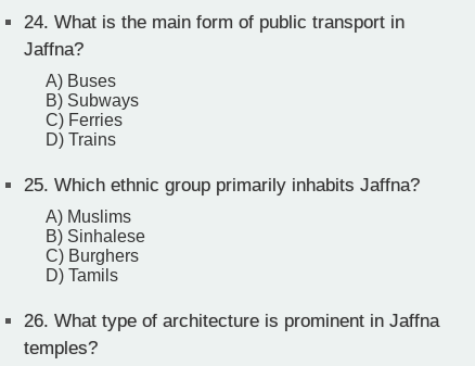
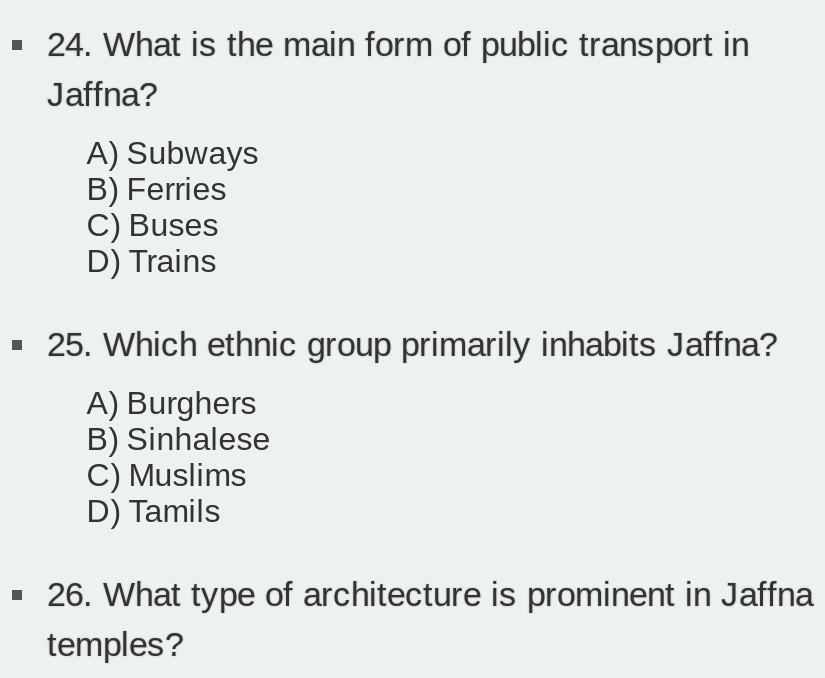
- A) Buses
+ A) Subways

- B) Subways
+ B) Ferries

- C) Ferries
+ C) Buses

- A) Muslims
+ A) Burghers

- C) Burghers
+ C) Muslims
